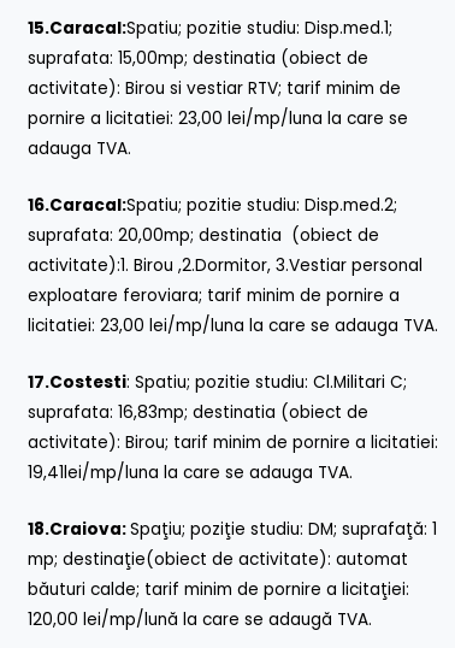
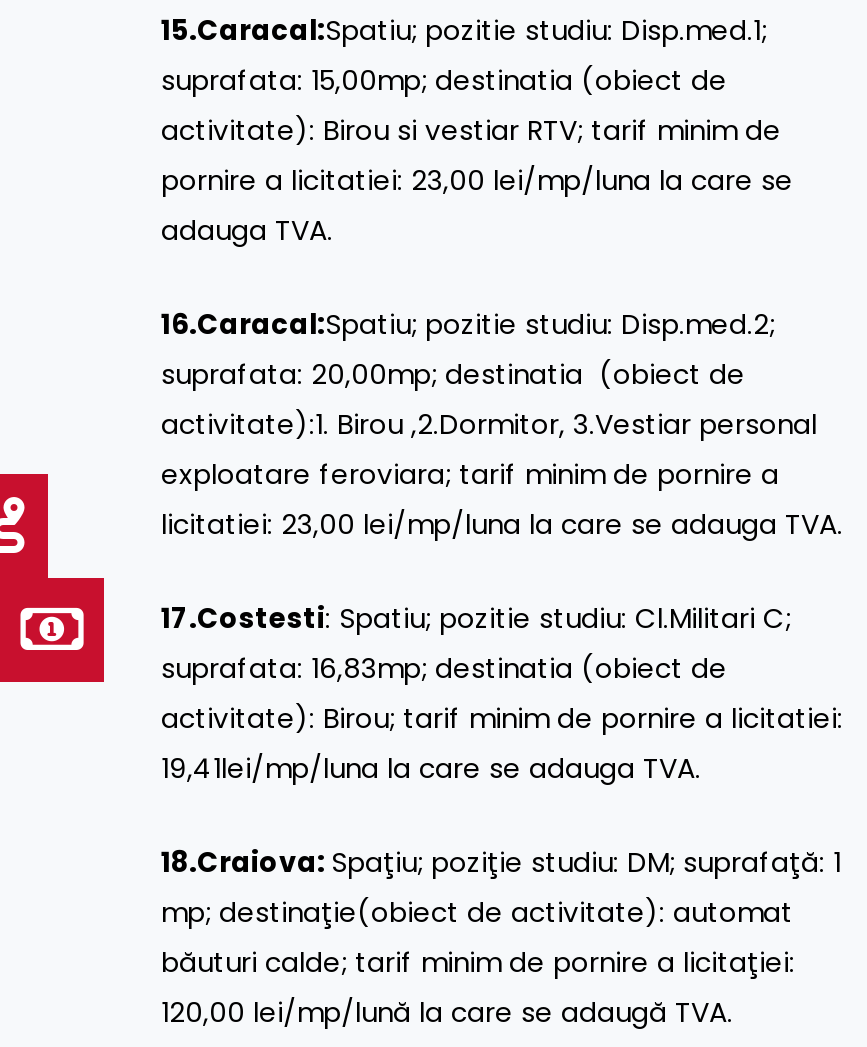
+ [image]
